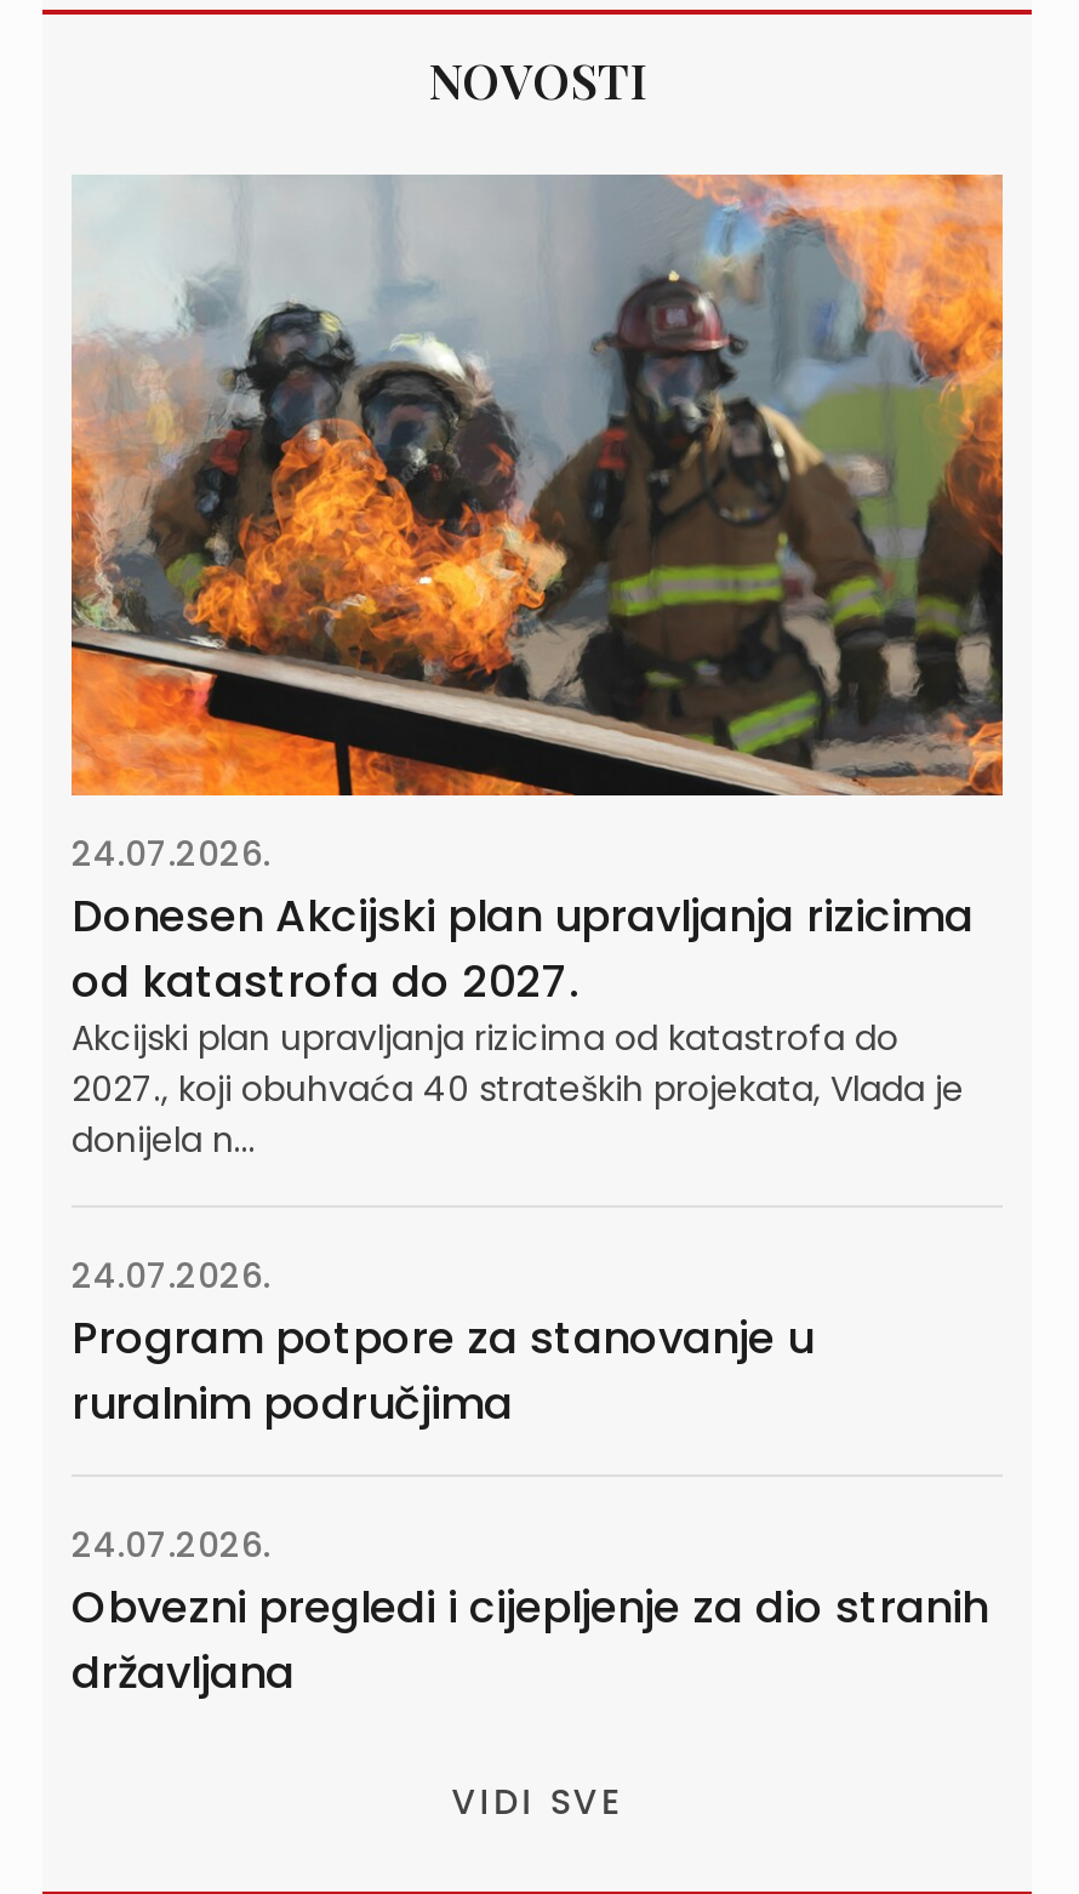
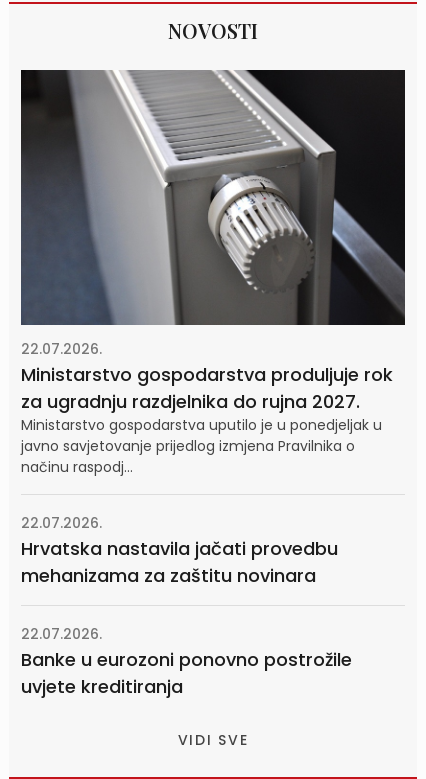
- [image]
- 24.07.2026.
- Donesen Akcijski plan upravljanja rizicima
- od katastrofa do 2027.
- Akcijski plan upravljanja rizicima od katastrofa do
- 2027., koji obuhvaća 40 strateških projekata, Vlada je
- donijela n...
+ [image]
+ 22.07.2026.
+ Ministarstvo gospodarstva produljuje rok
+ za ugradnju razdjelnika do rujna 2027.
+ Ministarstvo gospodarstva uputilo je u ponedjeljak u
+ javno savjetovanje prijedlog izmjena Pravilnika o
+ načinu raspodj...

- 24.07.2026.
- Program potpore za stanovanje u
- ruralnim područjima
+ 22.07.2026.
+ Hrvatska nastavila jačati provedbu
+ mehanizama za zaštitu novinara

- 24.07.2026.
- Obvezni pregledi i cijepljenje za dio stranih
- državljana
+ 22.07.2026.
+ Banke u eurozoni ponovno postrožile
+ uvjete kreditiranja
